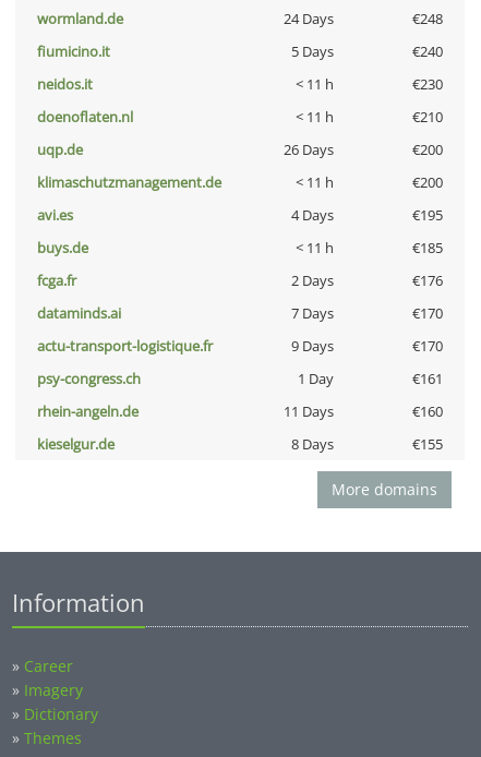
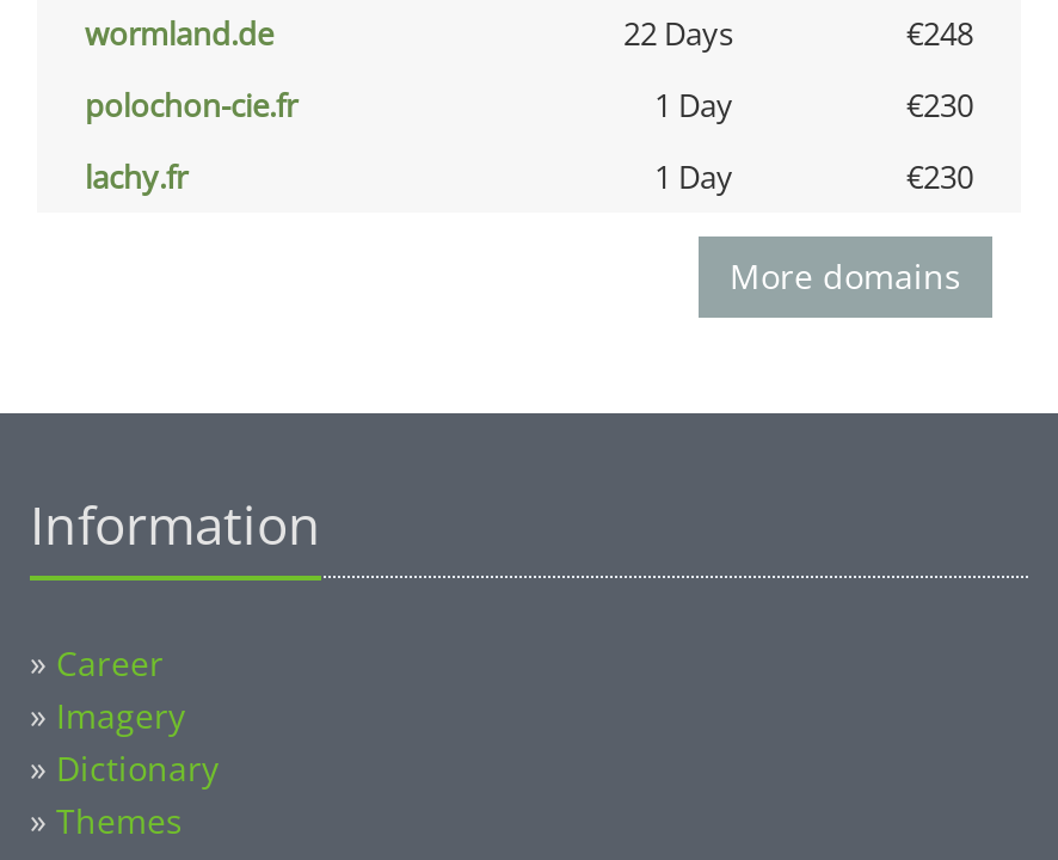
- 24 Days
+ 22 Days

- fiumicino.it
- 5 Days
- €240
- neidos.it
- < 11 h
+ polochon-cie.fr
+ 1 Day

- doenoflaten.nl
- < 11 h
- €210
- uqp.de
- 26 Days
- €200
- klimaschutzmanagement.de
- < 11 h
- €200
- avi.es
- 4 Days
- €195
- buys.de
- < 11 h
- €185
- fcga.fr
- 2 Days
- €176
- dataminds.ai
- 7 Days
- €170
- actu-transport-logistique.fr
- 9 Days
- €170
- psy-congress.ch
+ lachy.fr

- €161
- rhein-angeln.de
- 11 Days
- €160
- kieselgur.de
- 8 Days
- €155
+ €230
